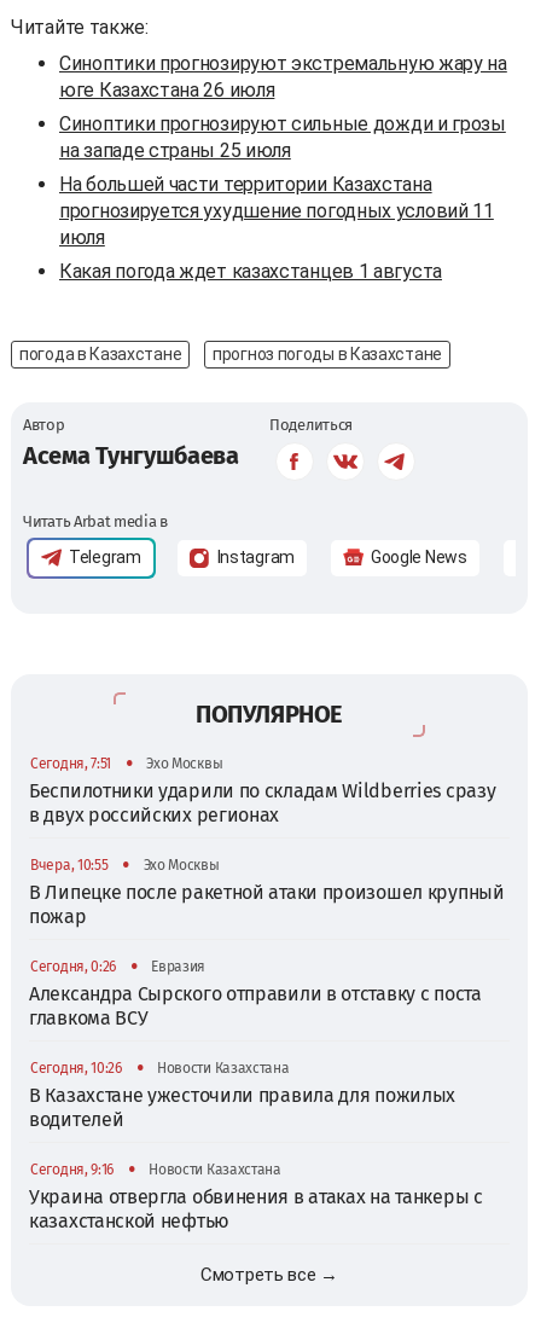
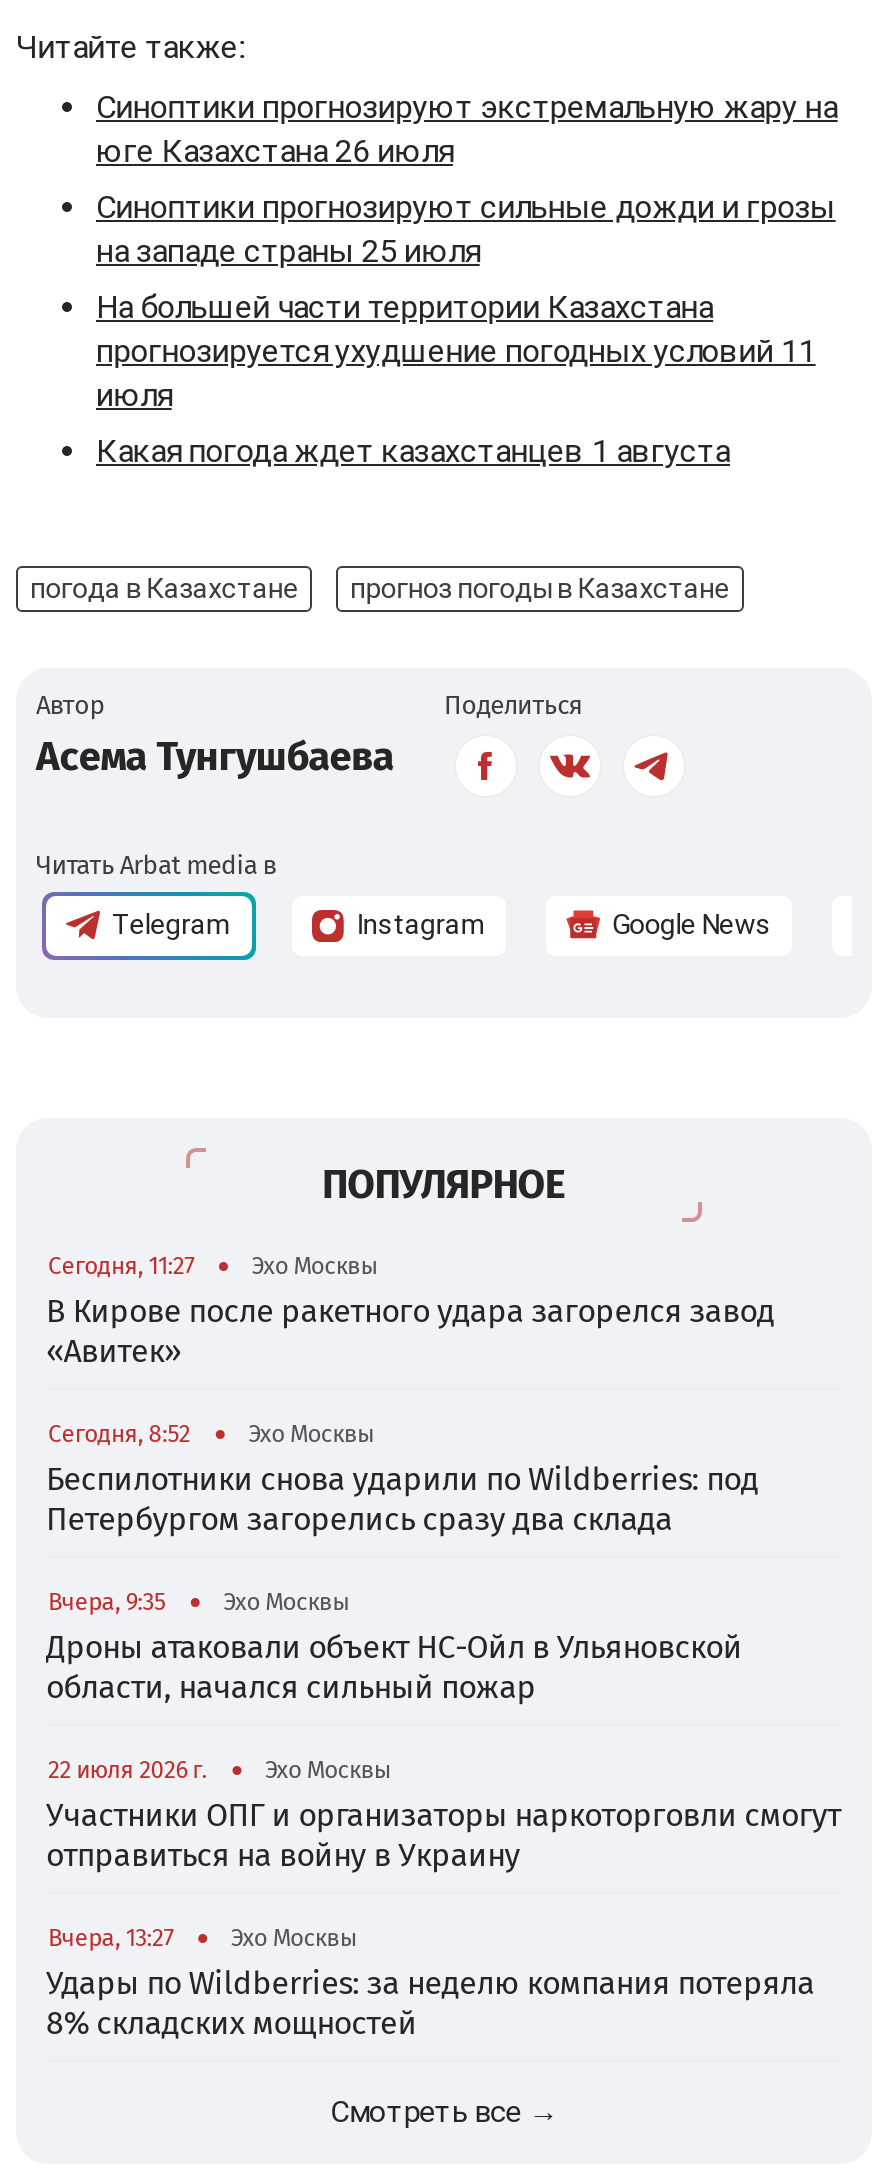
- Сегодня, 7:51
+ Сегодня, 11:27

- Беспилотники ударили по складам Wildberries сразу
- в двух российских регионах
+ В Кирове после ракетного удара загорелся завод
+ «Авитек»

- Вчера, 10:55
+ Сегодня, 8:52

- В Липецке после ракетной атаки произошел крупный
- пожар
+ Беспилотники снова ударили по Wildberries: под
+ Петербургом загорелись сразу два склада

- Евразия
- Александра Сырского отправили в отставку с поста
- главкома ВСУ
+ Эхо Москвы
+ Дроны атаковали объект НС-Ойл в Ульяновской
+ области, начался сильный пожар

- Сегодня, 0:26
+ Вчера, 9:35

- Новости Казахстана
- В Казахстане ужесточили правила для пожилых
- водителей
+ Эхо Москвы
+ Участники ОПГ и организаторы наркоторговли смогут
+ отправиться на войну в Украину

- Сегодня, 10:26
+ 22 июля 2026 г.

- Новости Казахстана
- Украина отвергла обвинения в атаках на танкеры с
- казахстанской нефтью
+ Эхо Москвы
+ Удары по Wildberries: за неделю компания потеряла
+ 8% складских мощностей

- Сегодня, 9:16
+ Вчера, 13:27
